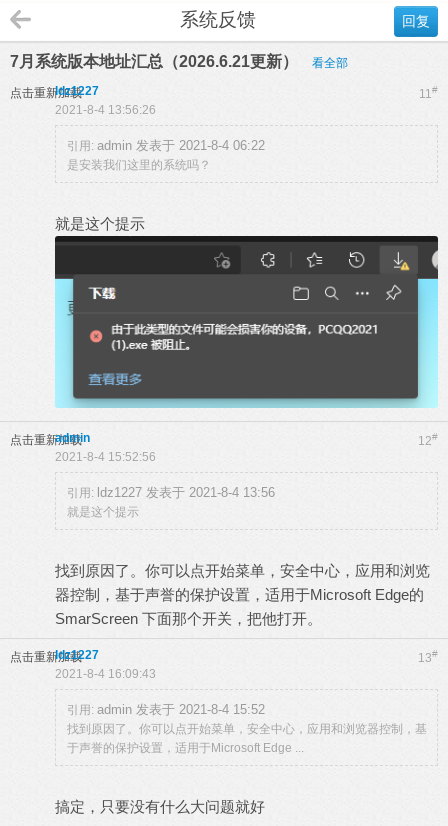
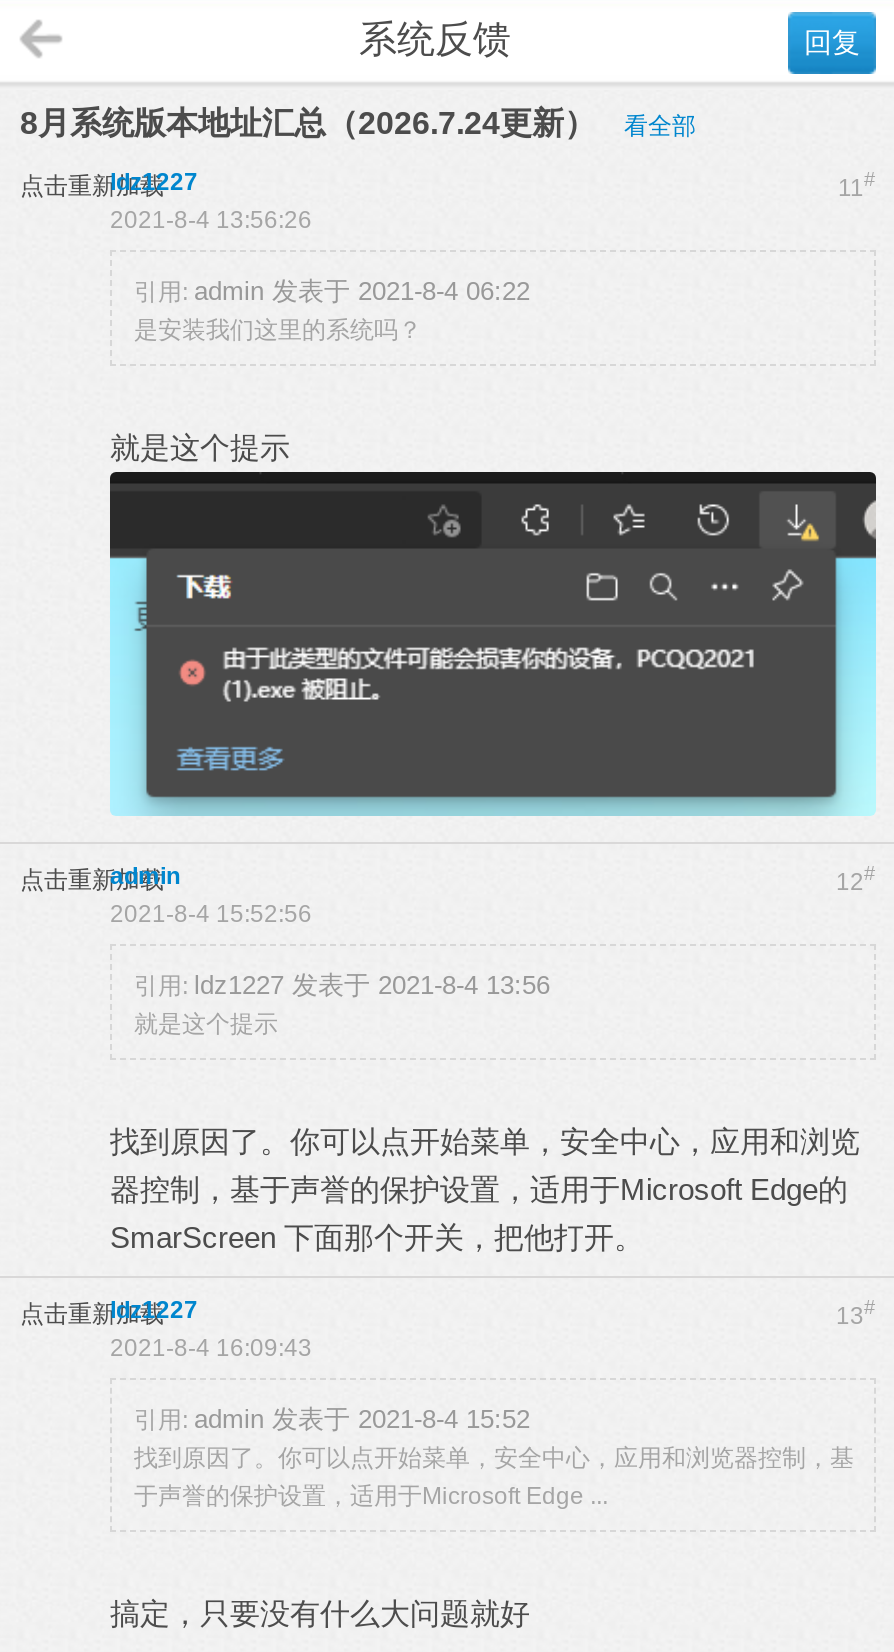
- 7月系统版本地址汇总（2026.6.21更新）
+ 8月系统版本地址汇总（2026.7.24更新）
